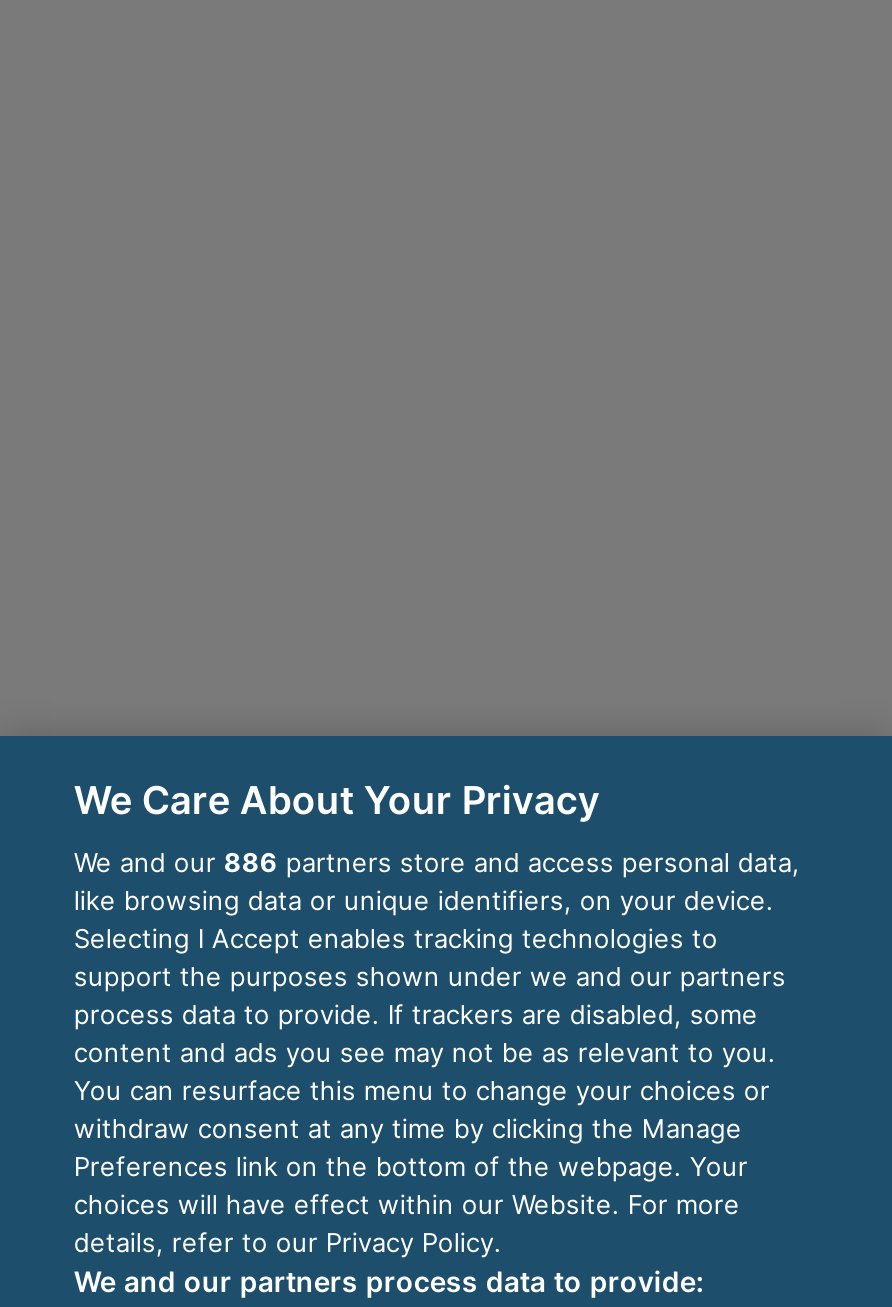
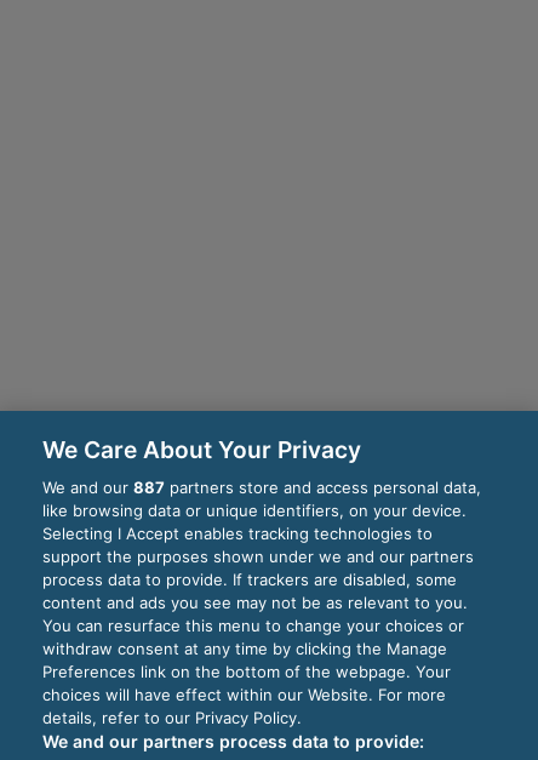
- We and our 886 partners store and access personal data,
+ We and our 887 partners store and access personal data,
